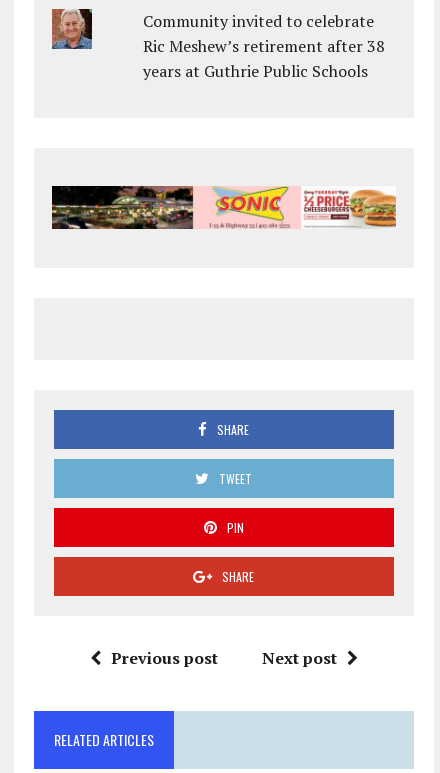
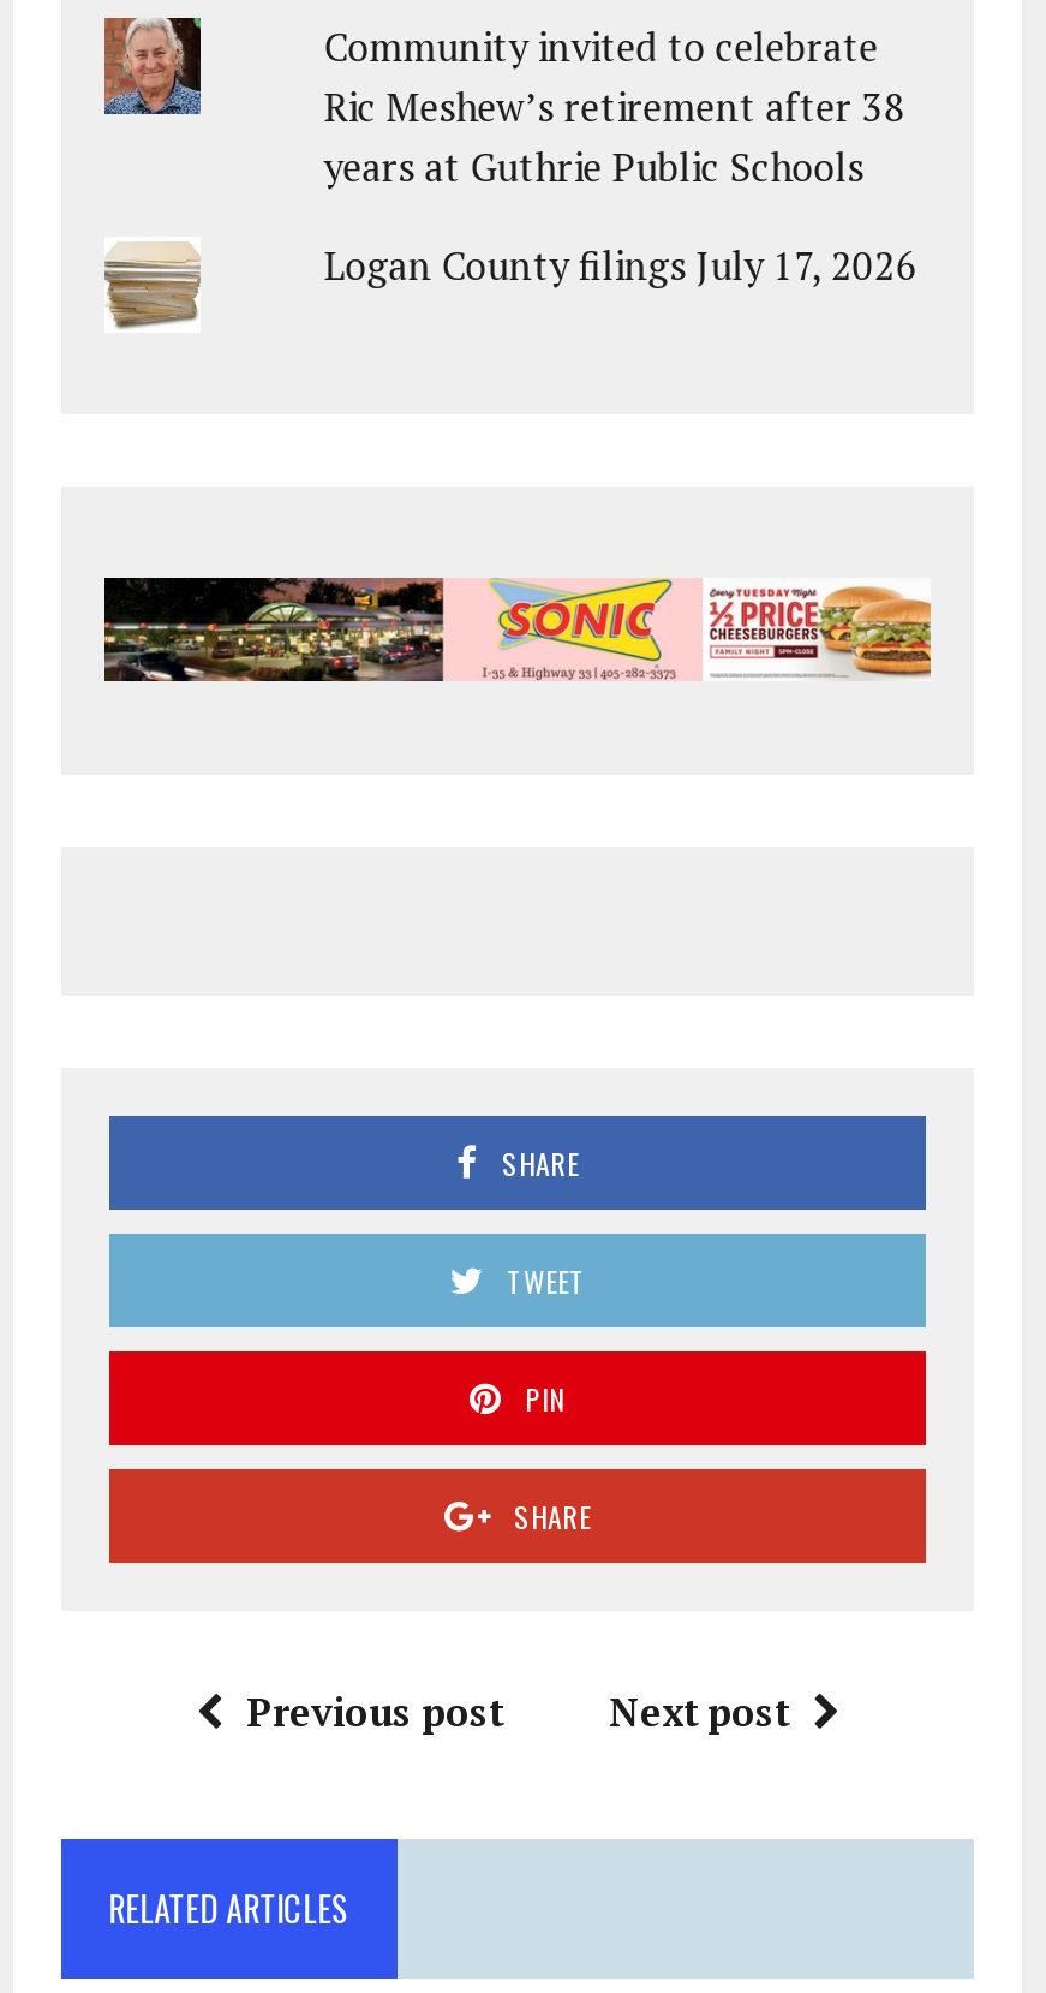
+ [image]

+ Logan County filings July 17, 2026
